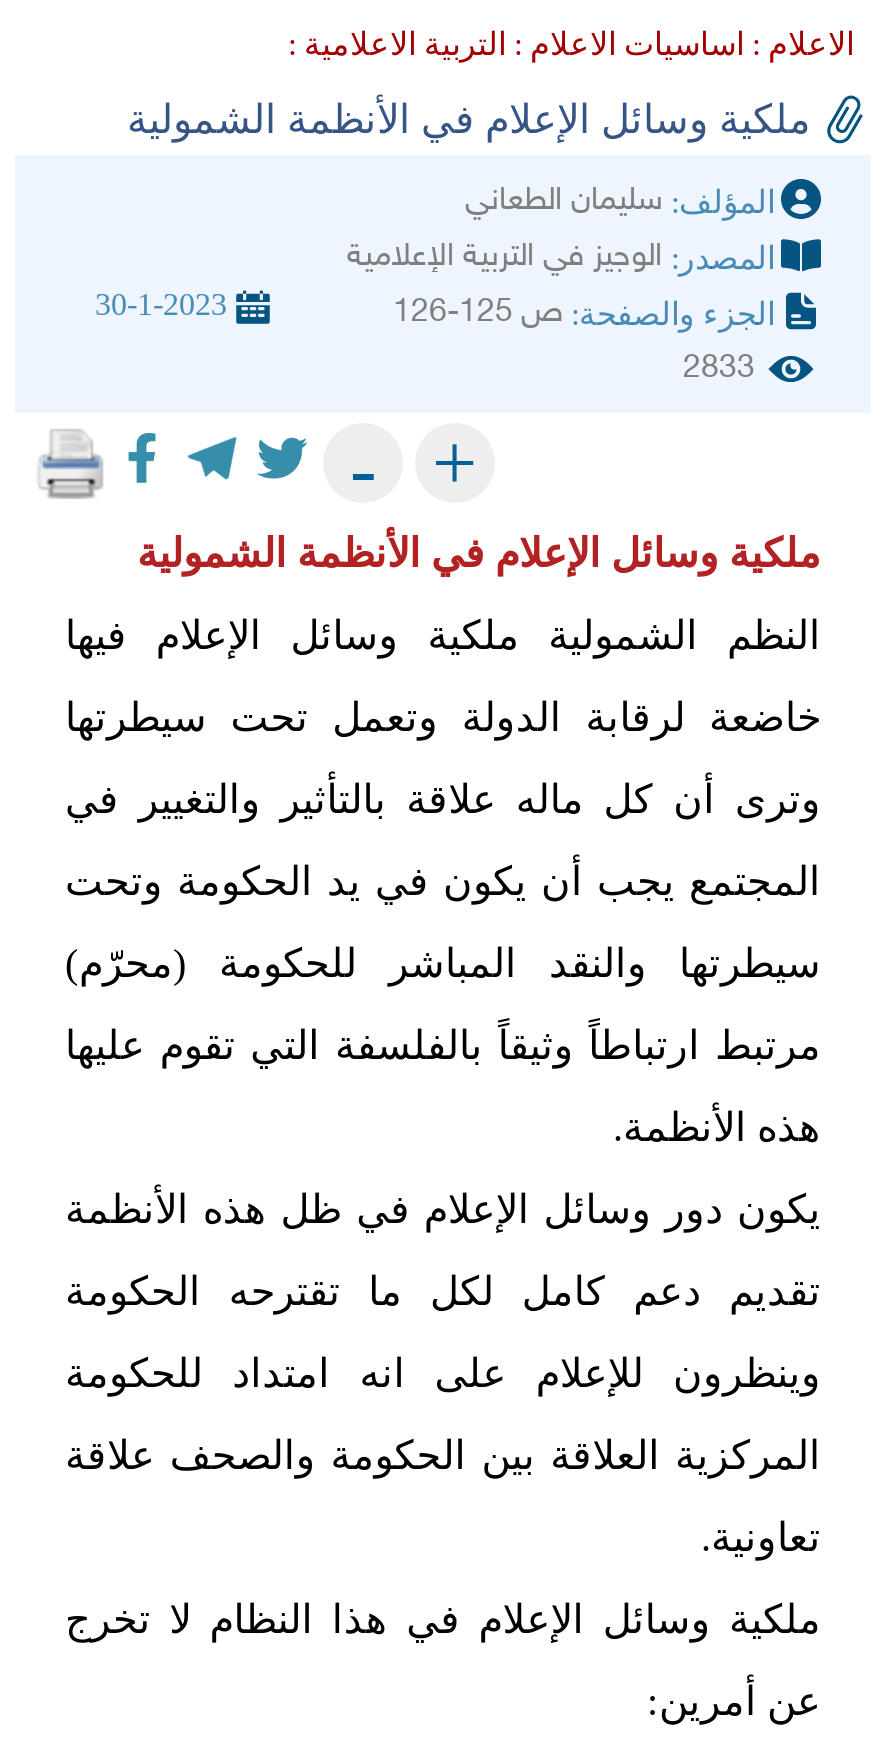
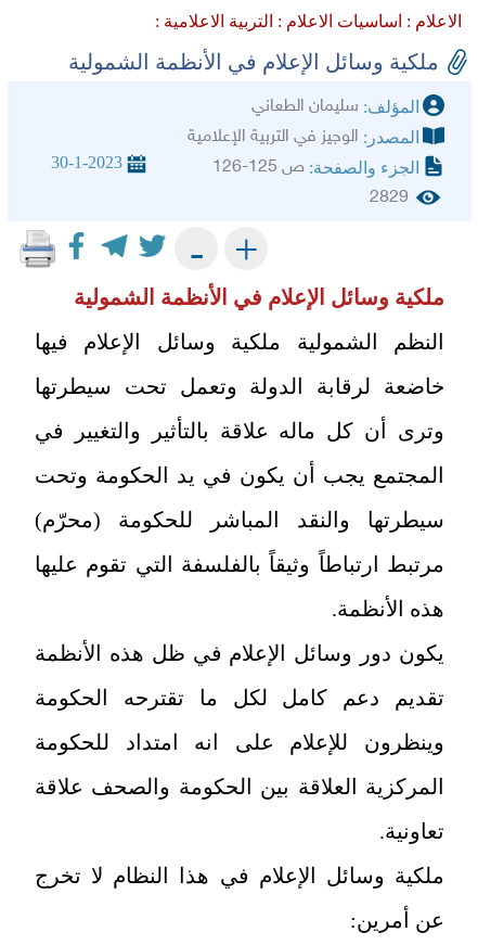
- 2833
+ 2829
